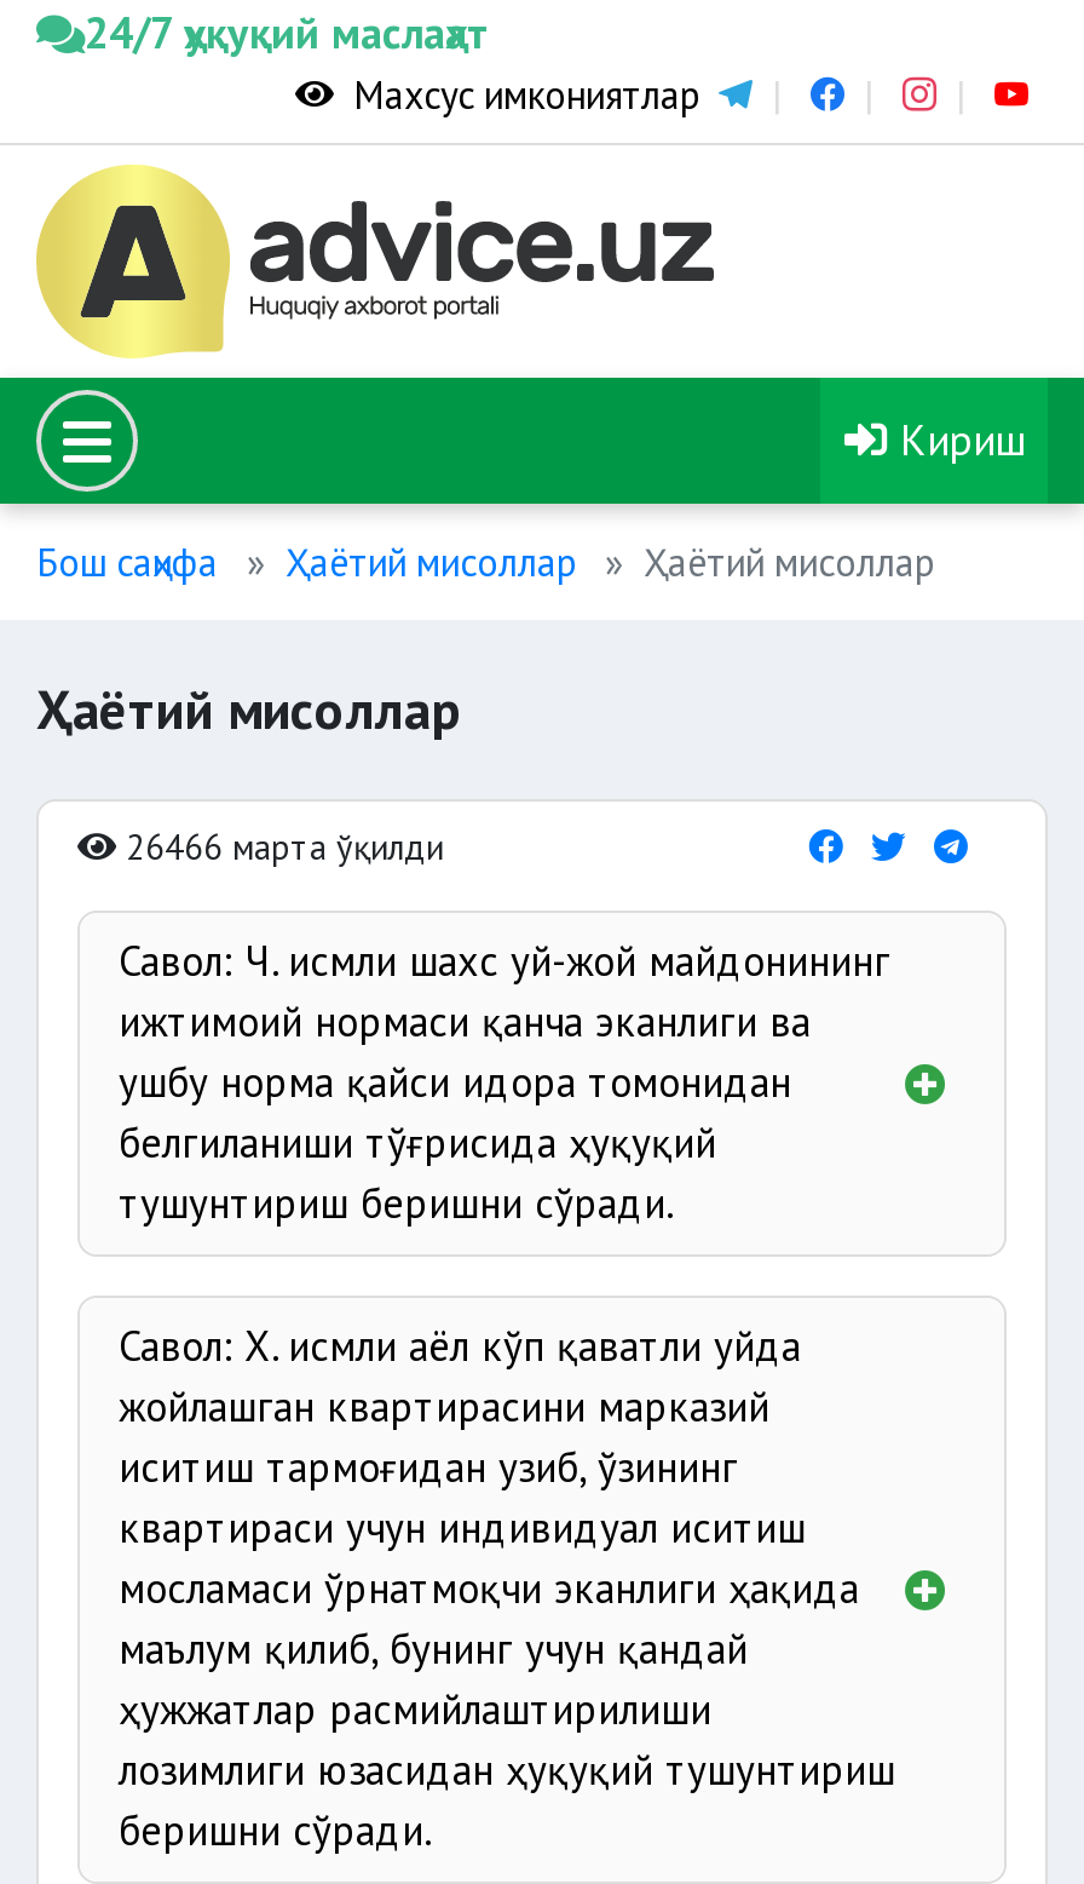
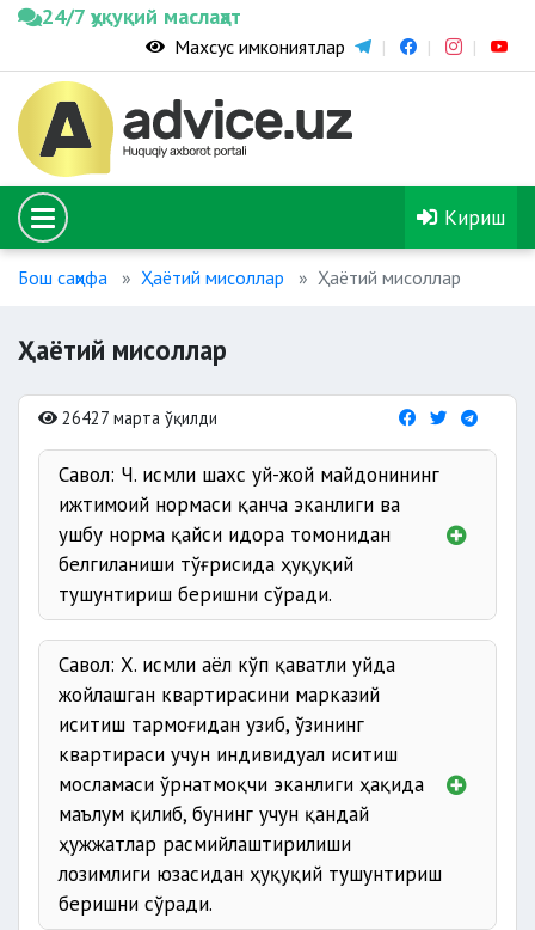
- 26466 марта ўқилди
+ 26427 марта ўқилди
